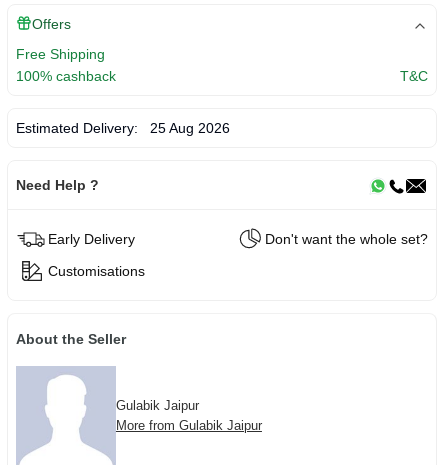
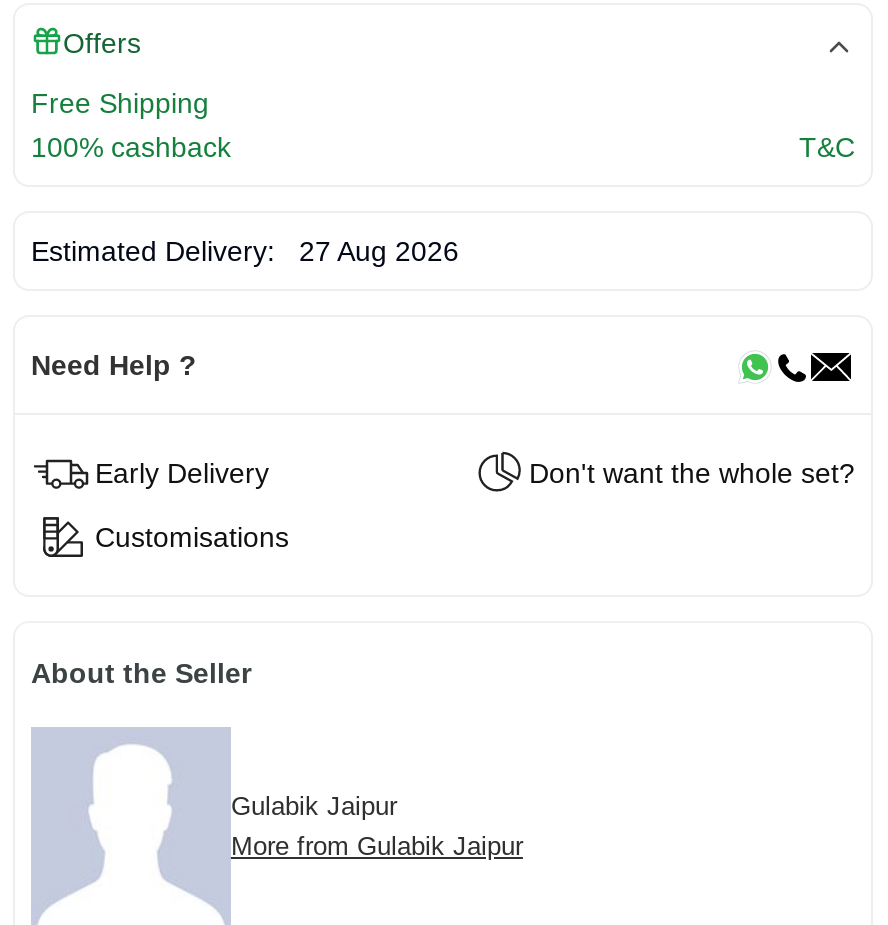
- Estimated Delivery: 25 Aug 2026
+ Estimated Delivery: 27 Aug 2026
